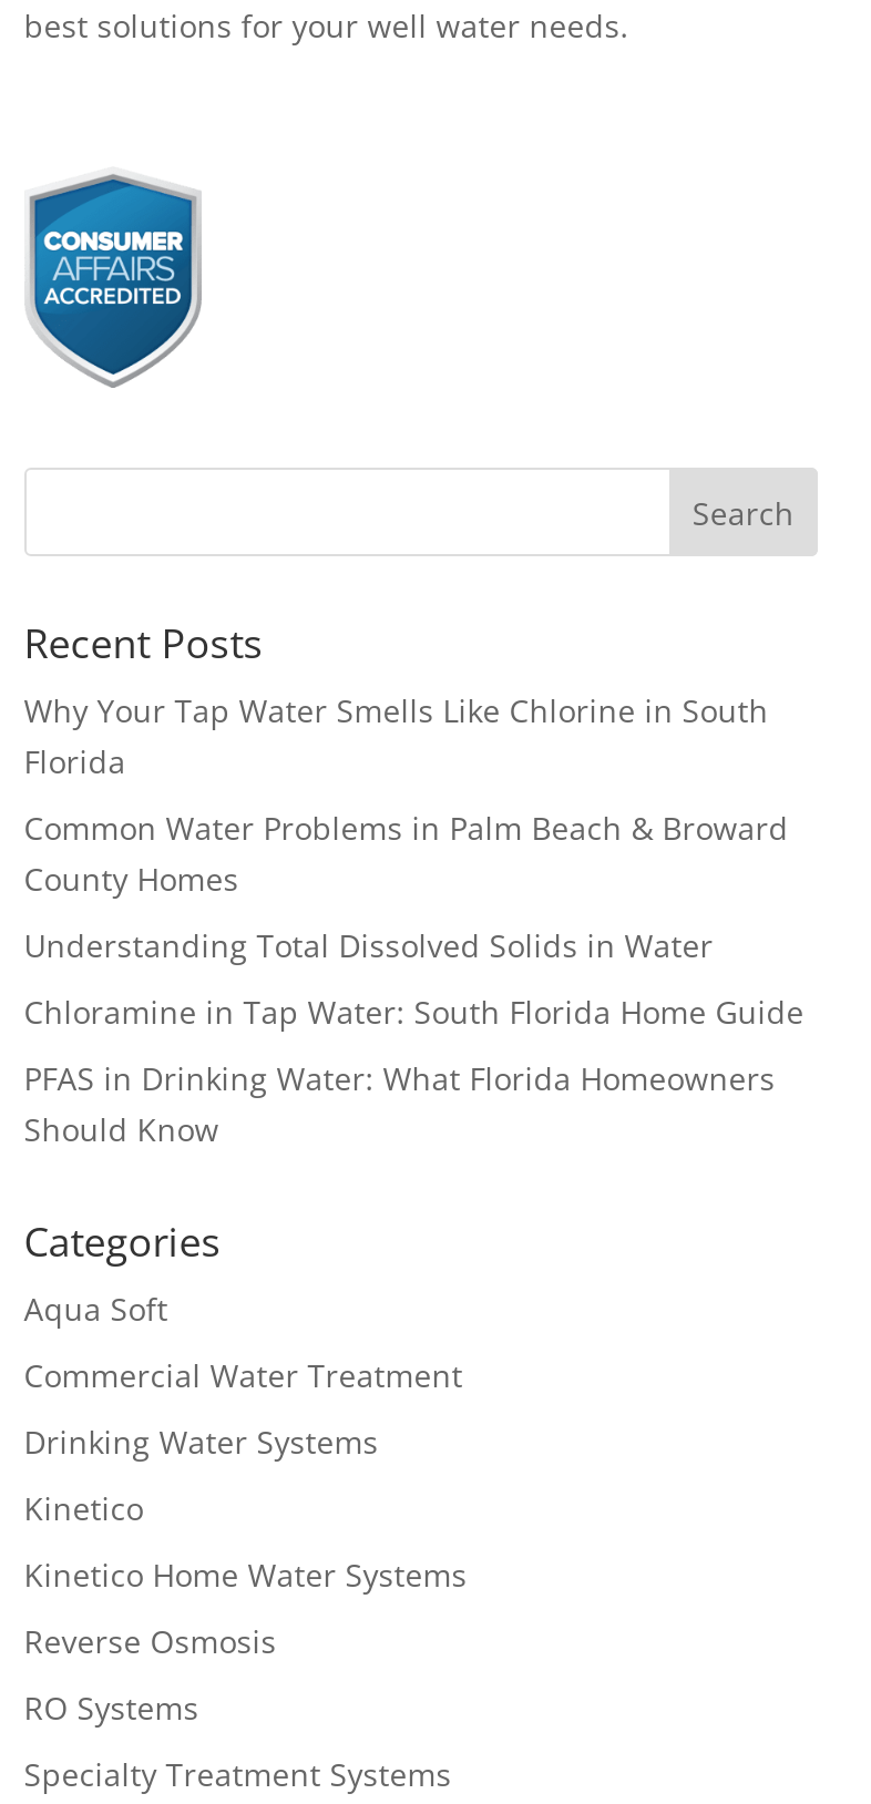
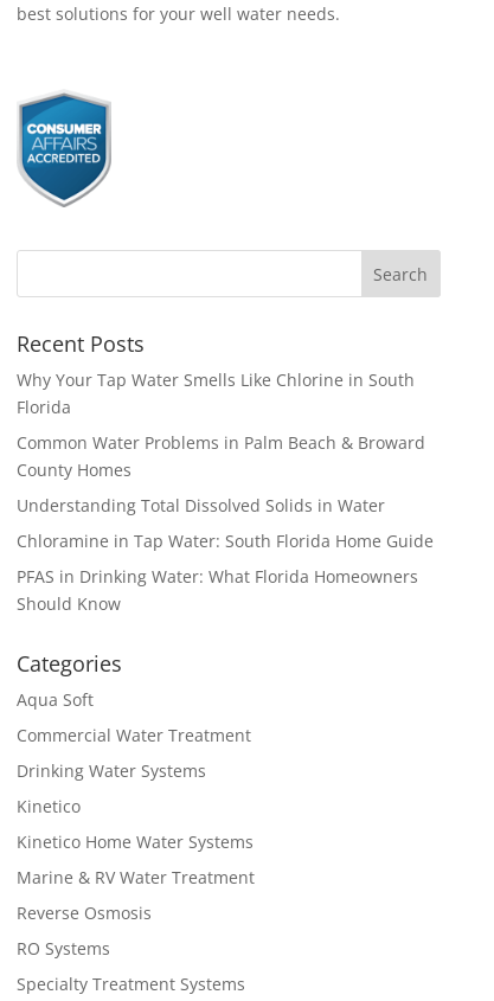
+ Marine & RV Water Treatment
